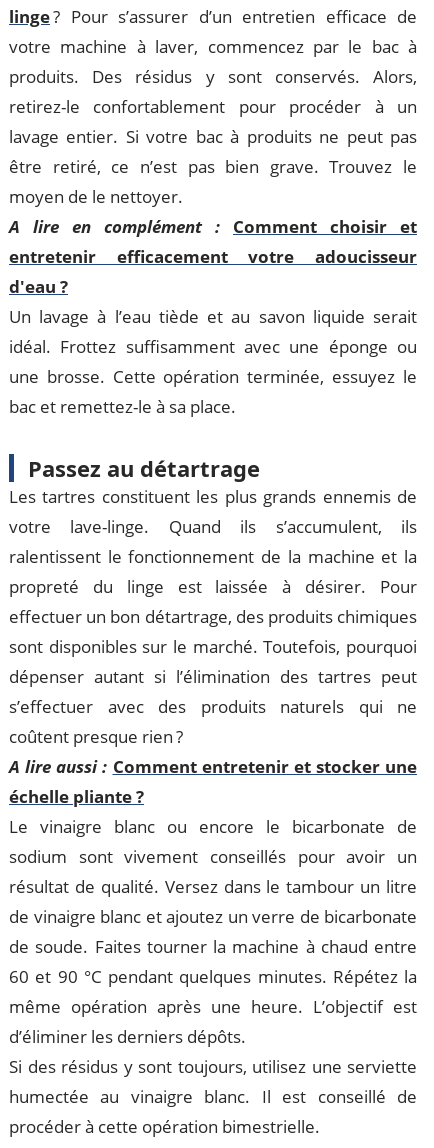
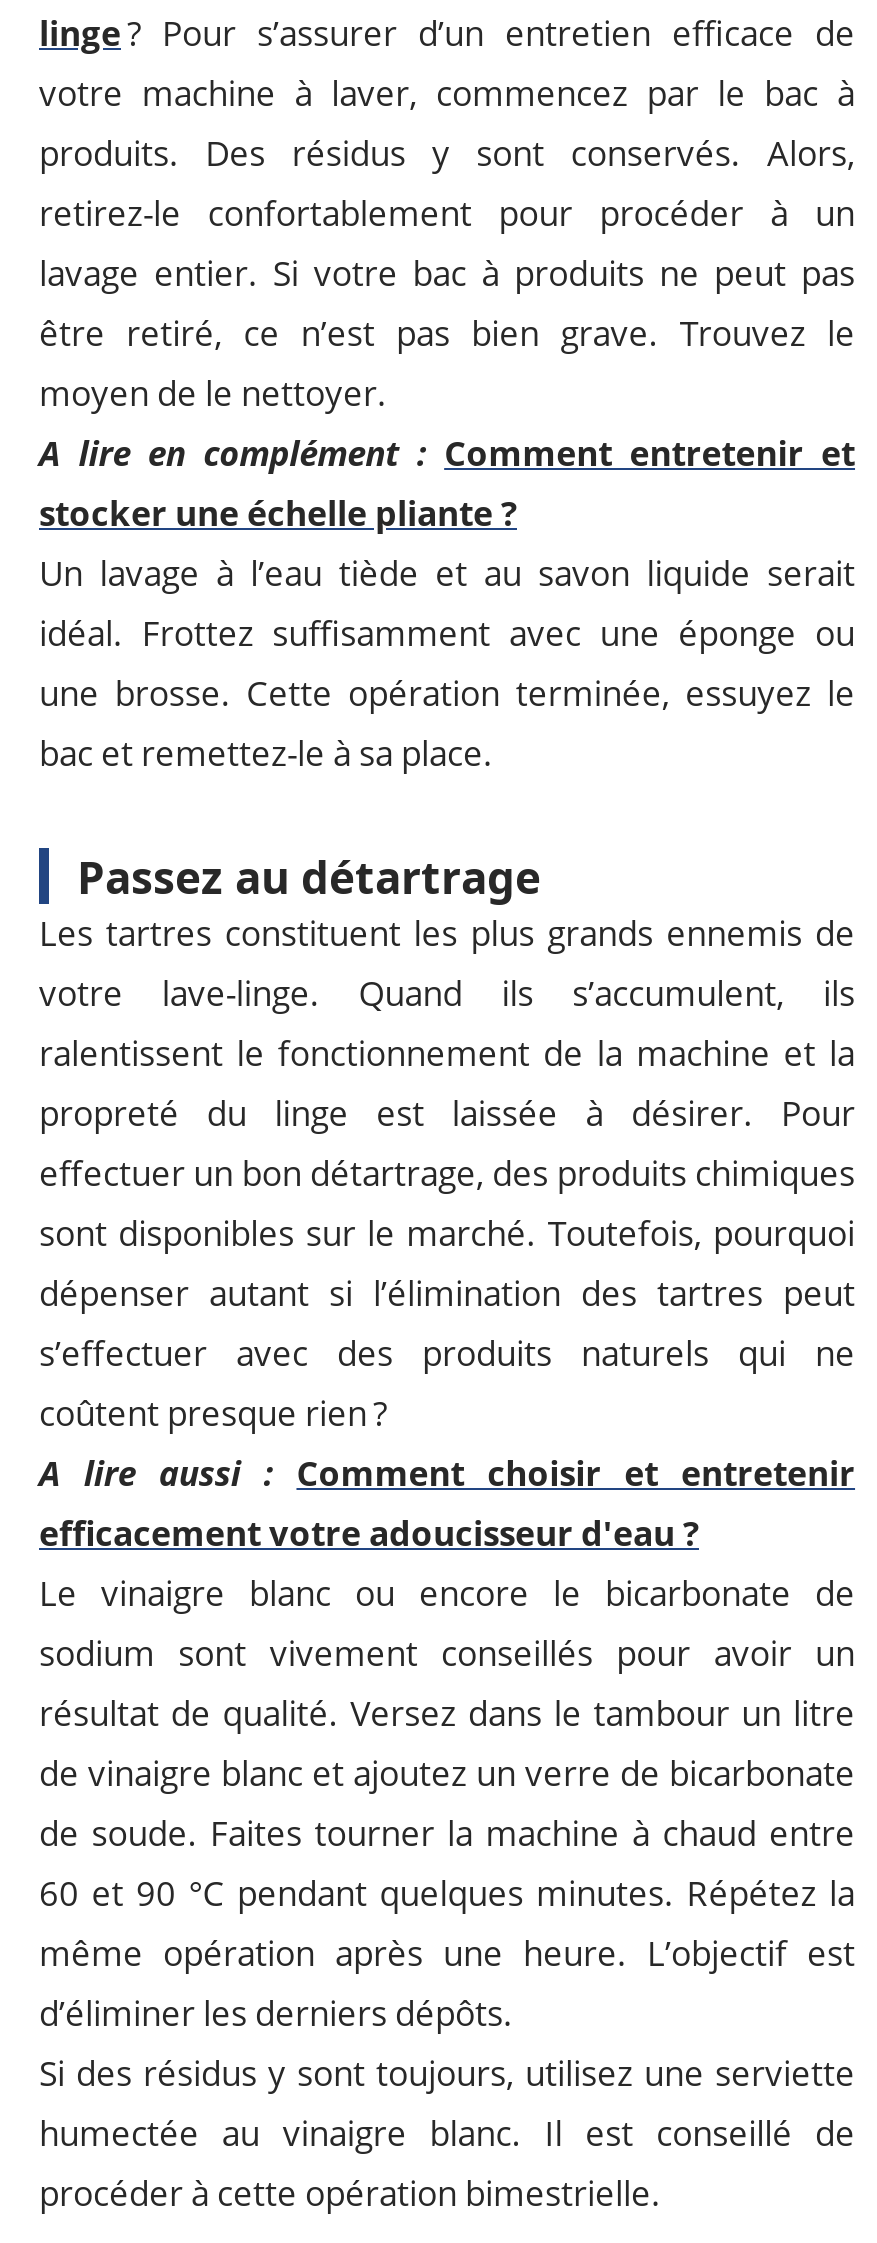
- A lire en complément : Comment choisir et
- entretenir efficacement votre adoucisseur
- d'eau ?
+ A lire en complément : Comment entretenir et
+ stocker une échelle pliante ?

- A lire aussi : Comment entretenir et stocker une
- échelle pliante ?
+ A lire aussi : Comment choisir et entretenir
+ efficacement votre adoucisseur d'eau ?
